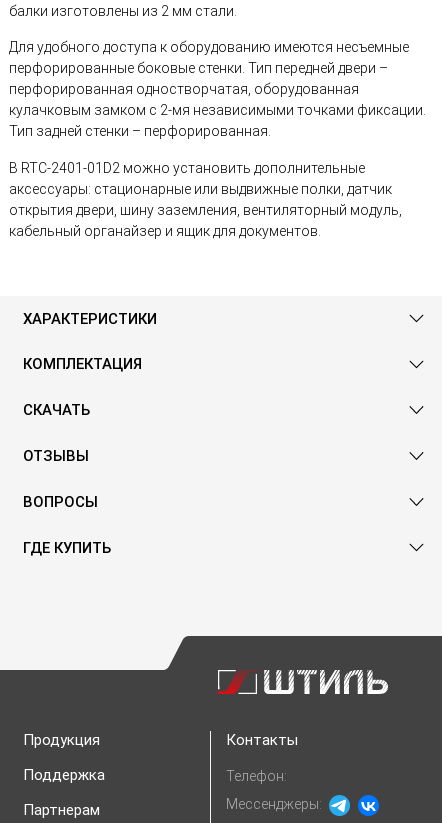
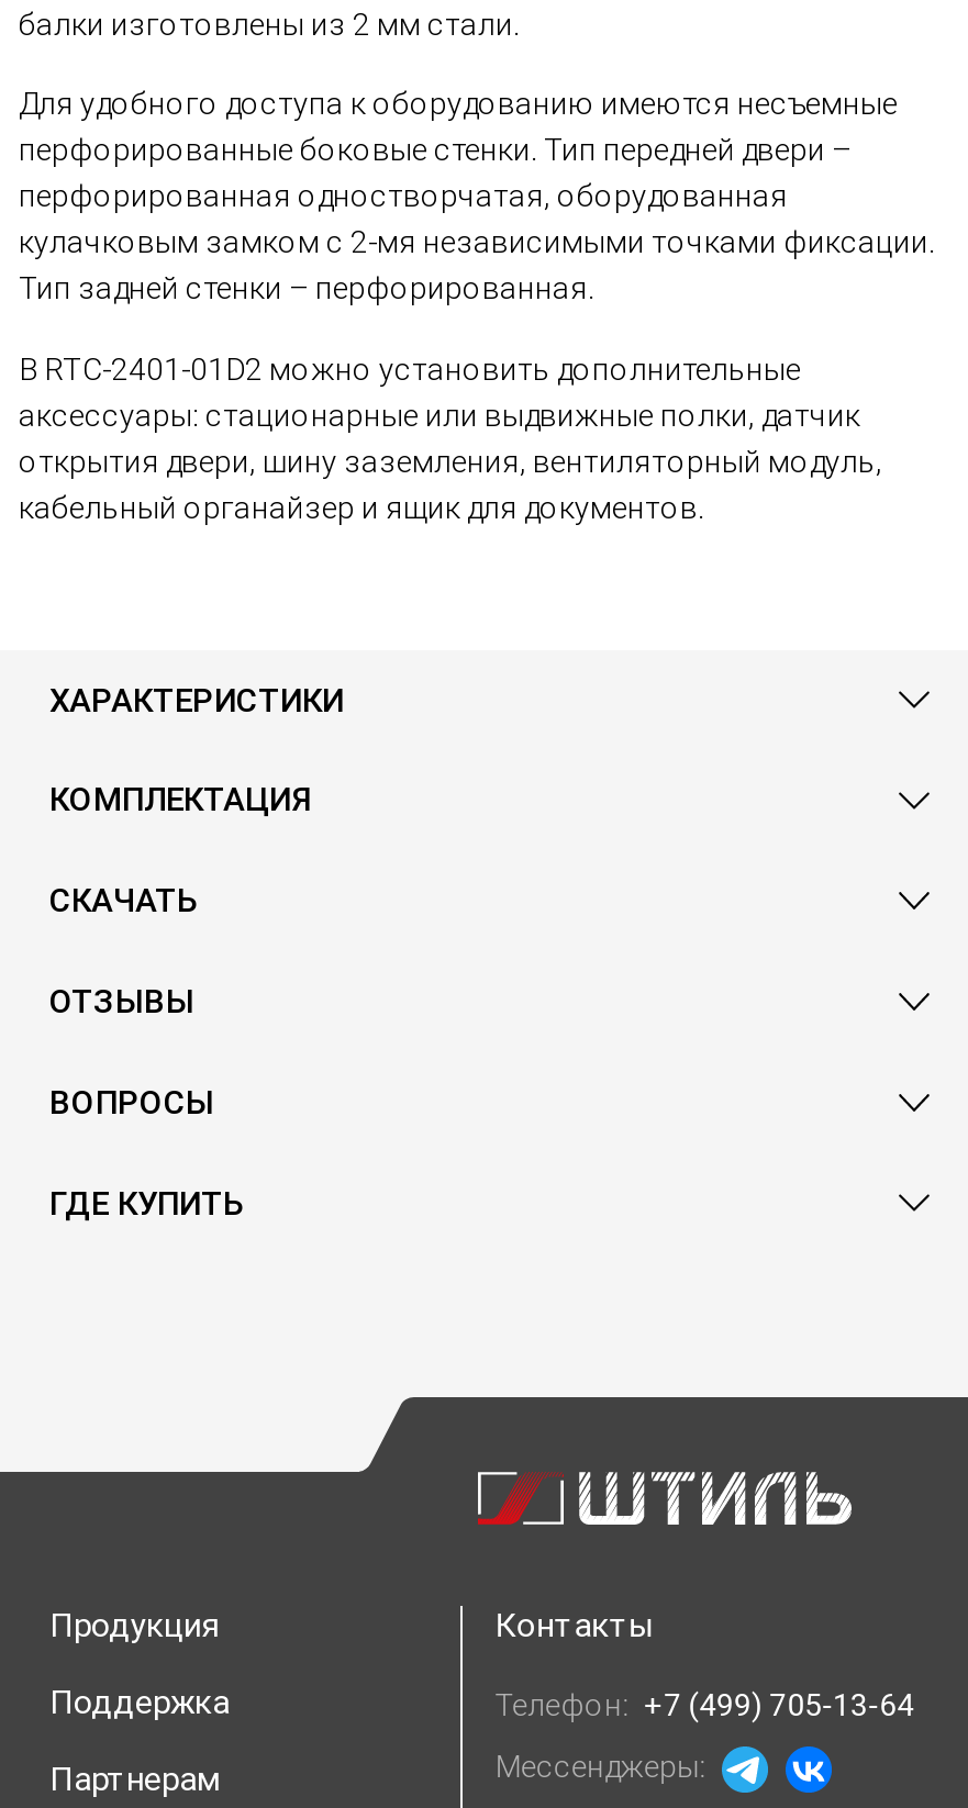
- Телефон:
+ Телефон: +7 (499) 705-13-64
